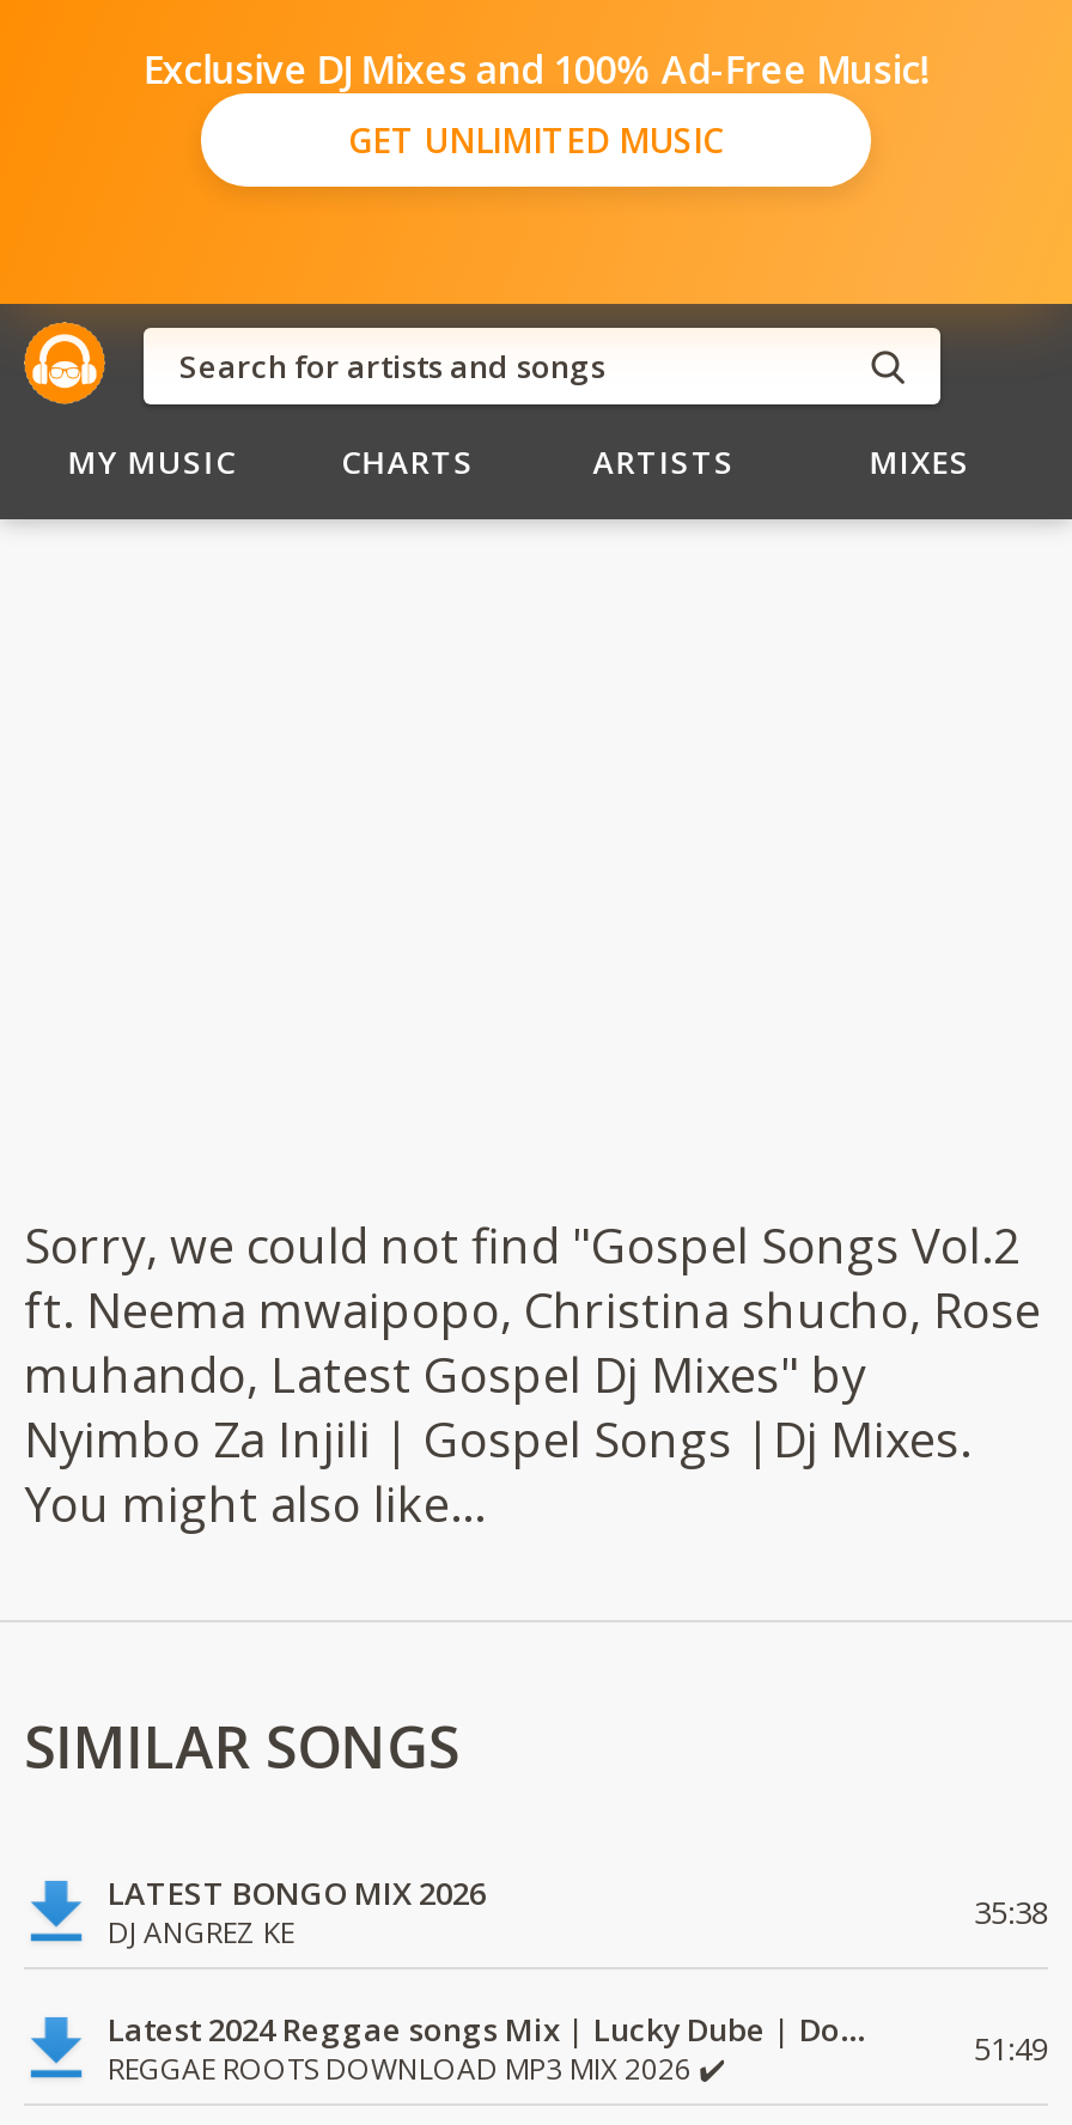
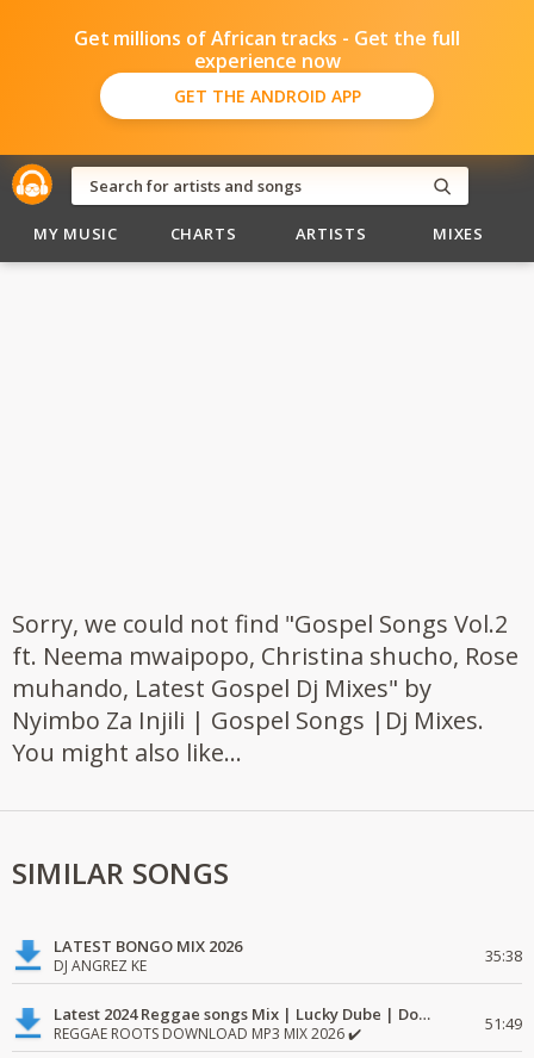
- Exclusive DJ Mixes and 100% Ad-Free Music!
- GET UNLIMITED MUSIC
+ Get millions of African tracks - Get the full
+ experience now
+ GET THE ANDROID APP
